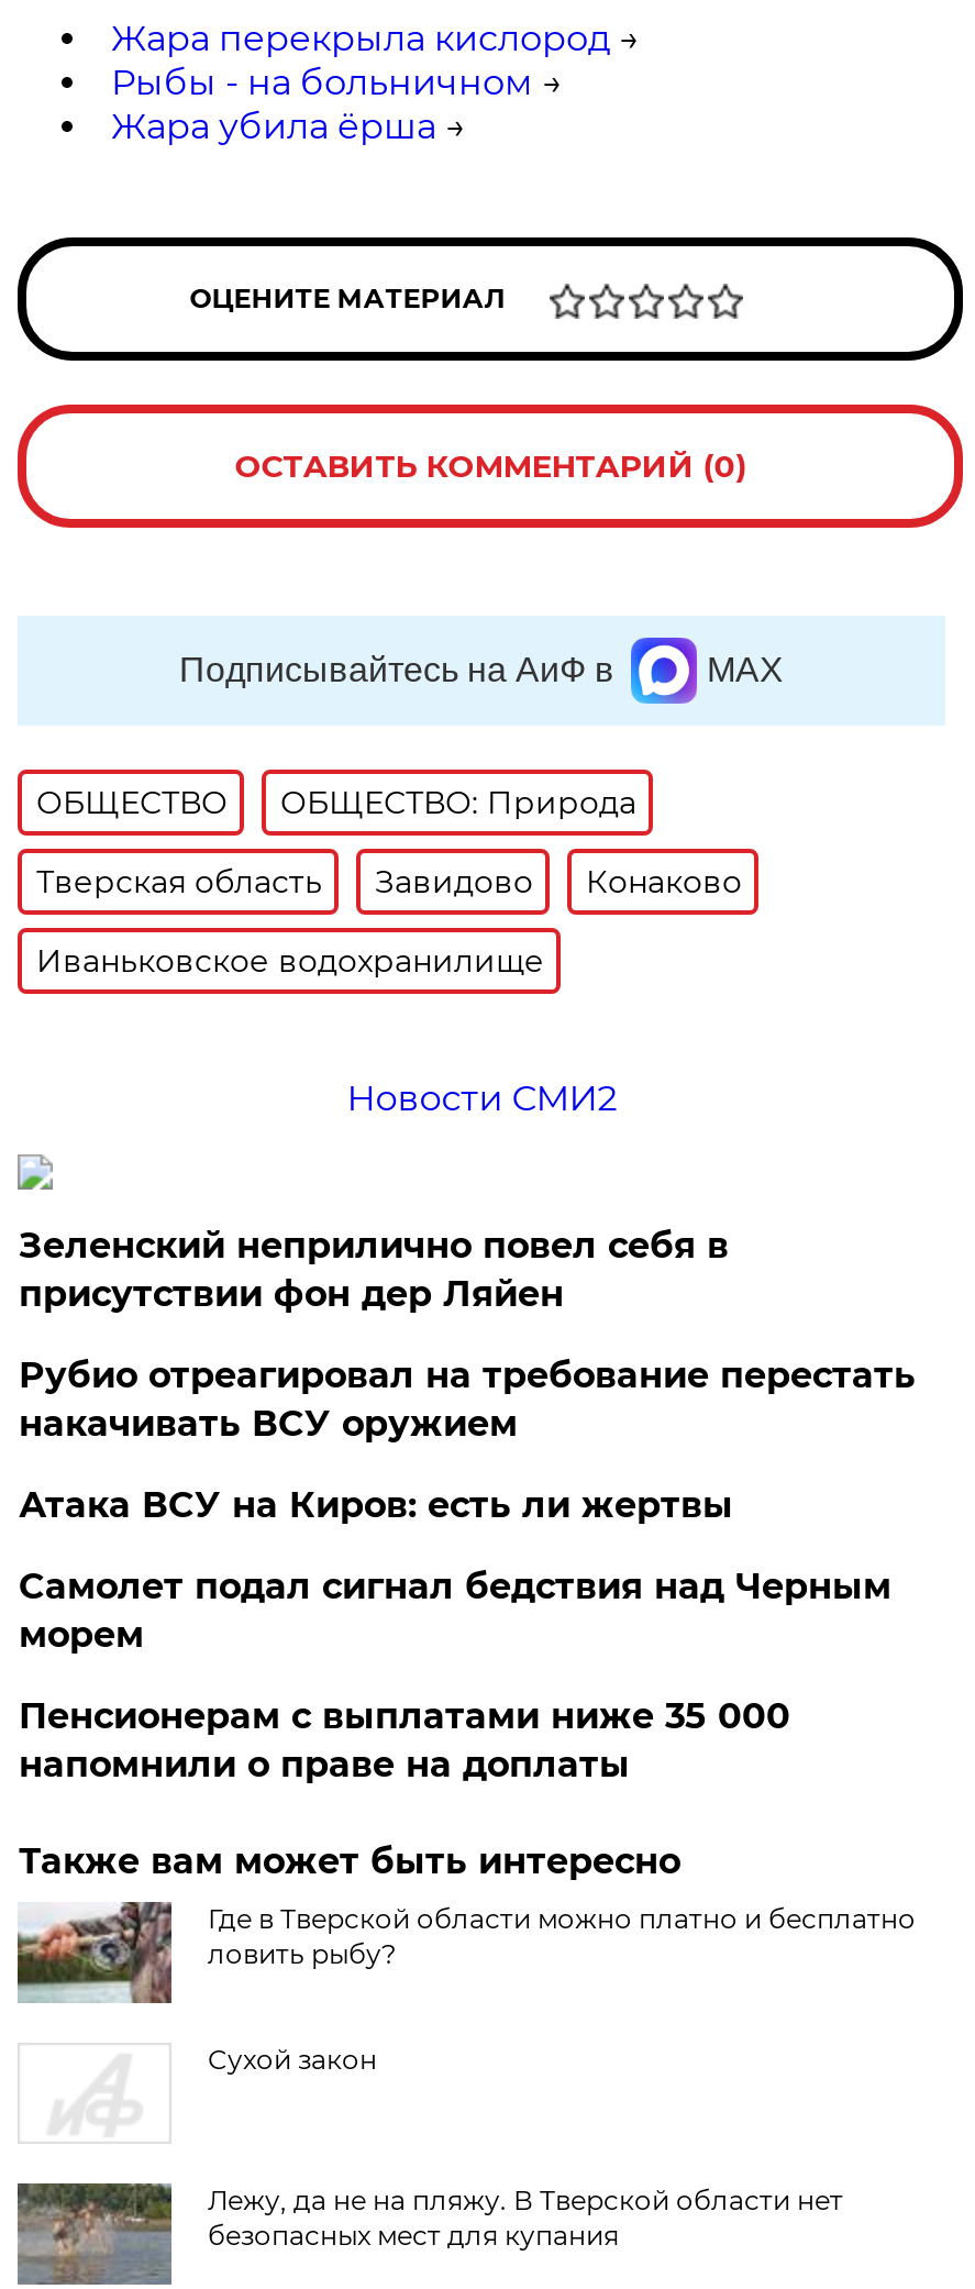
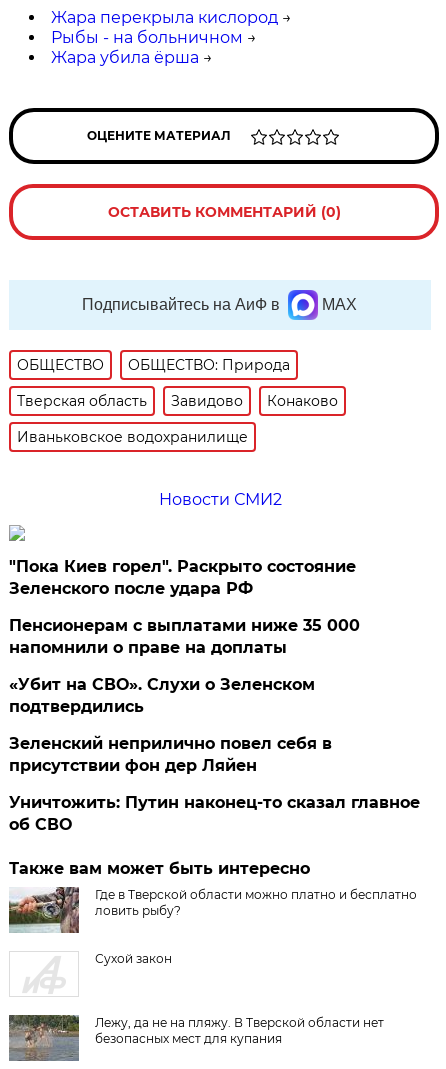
moved down: Зеленский неприлично повел cебя в | присутствии фон дер Ляйен

- Рубио отреагировал на требование перестать
- накачивать ВСУ оружием
- Атака ВСУ на Киров: есть ли жертвы
- Самолет подал сигнал бедствия над Черным
- морем
+ "Пока Киев горел". Раскрыто состояние
+ Зеленского после удара РФ

moved up: Пенсионерам с выплатами ниже 35 000 | напомнили о праве на доплаты

+ «Убит на СВО». Слухи о Зеленском
+ подтвердились
+ Уничтожить: Путин наконец-то сказал главное
+ об СВО
